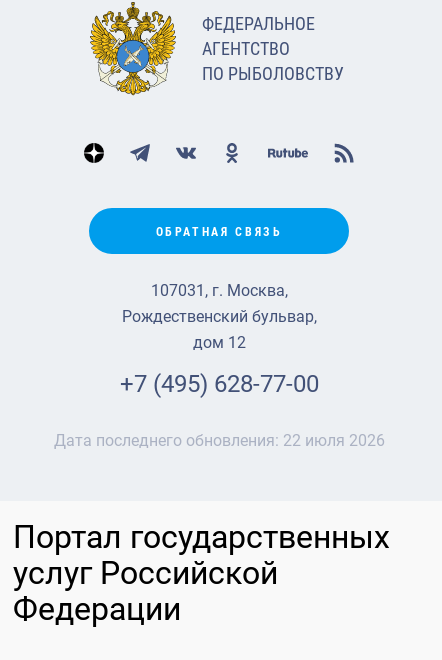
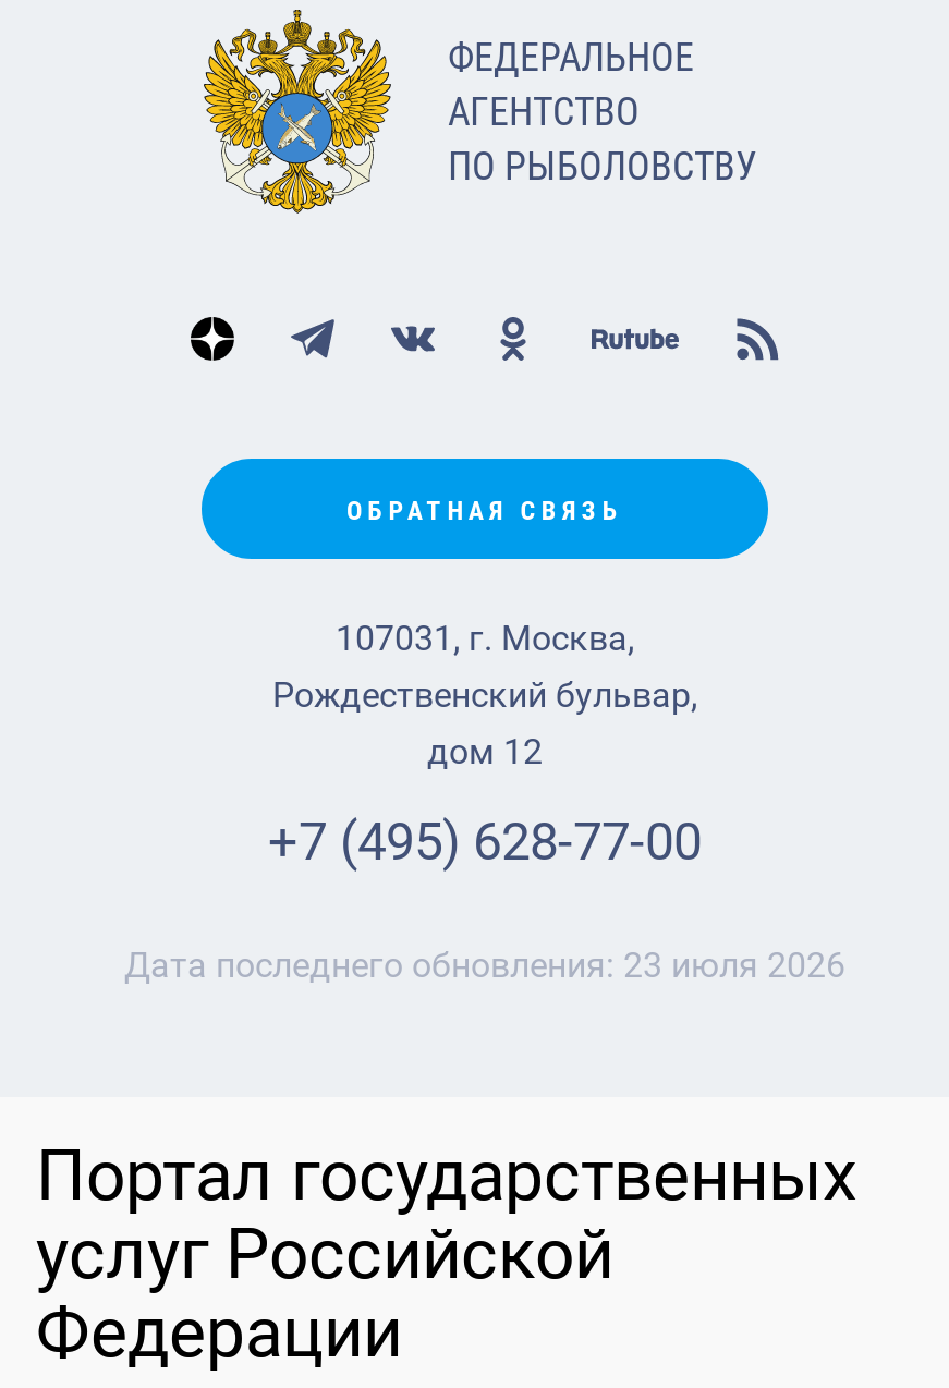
- Дата последнего обновления: 22 июля 2026
+ Дата последнего обновления: 23 июля 2026
